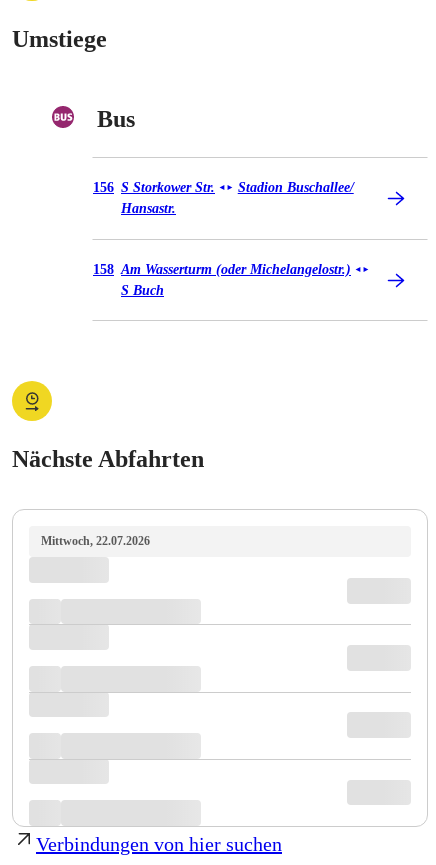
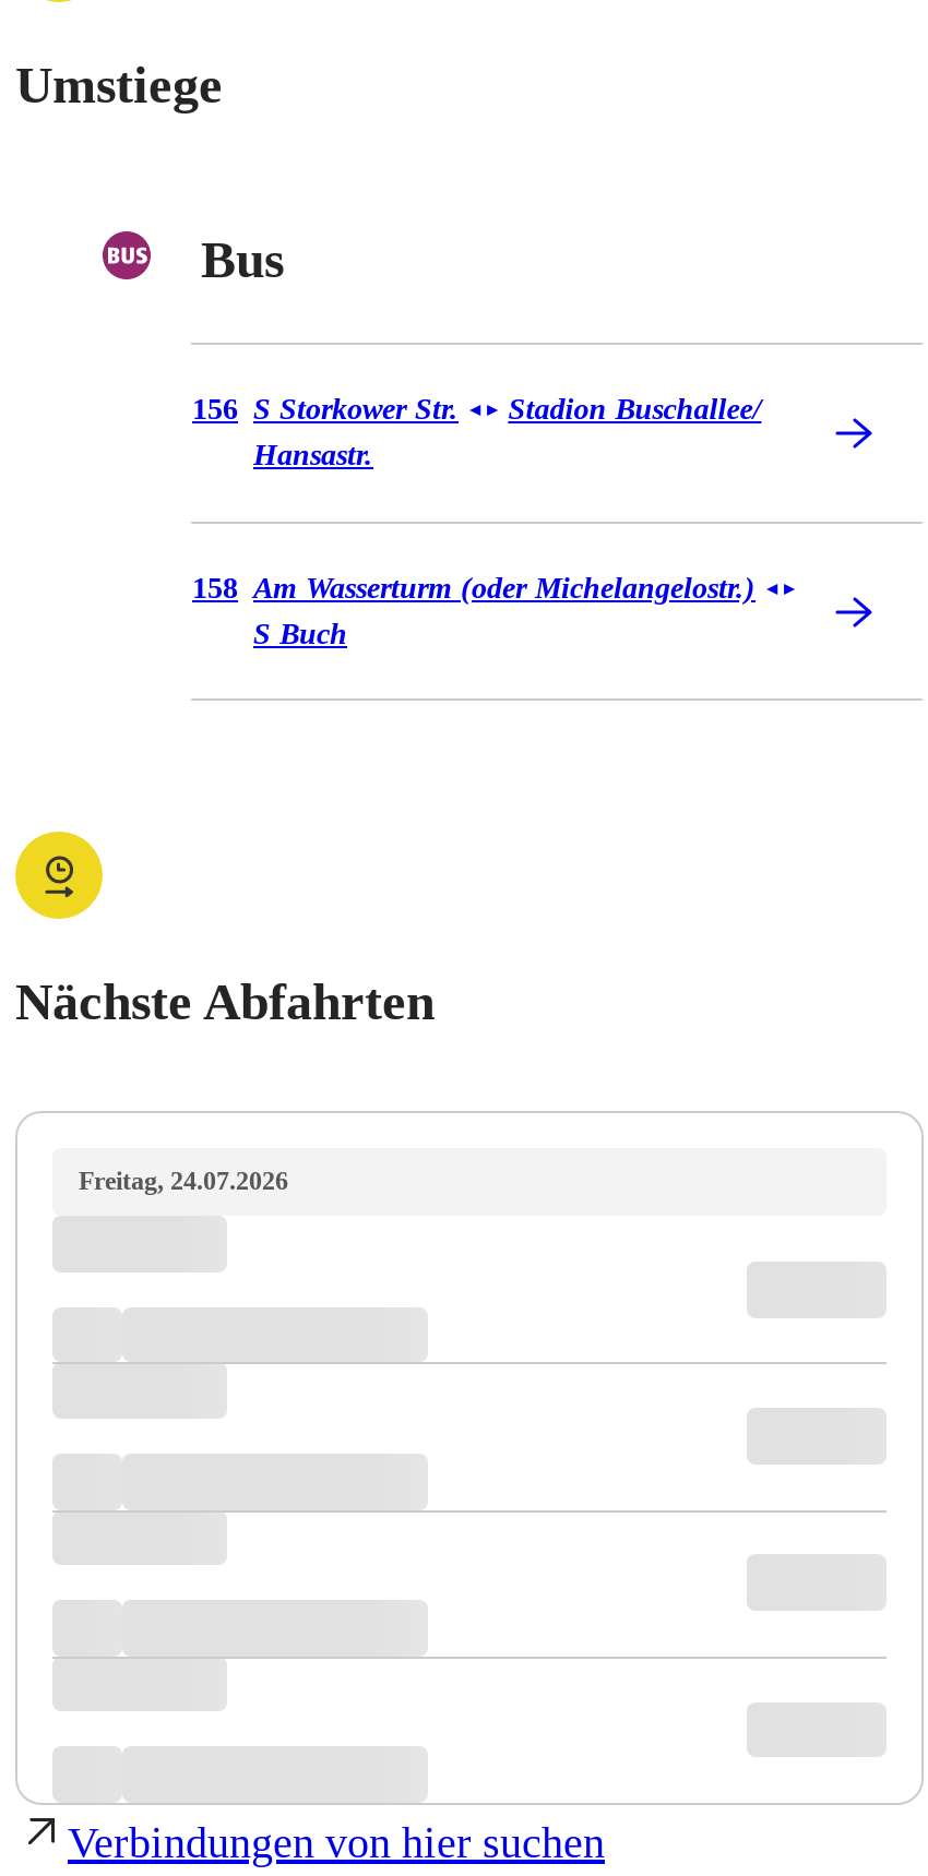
- Mittwoch, 22.07.2026
+ Freitag, 24.07.2026
